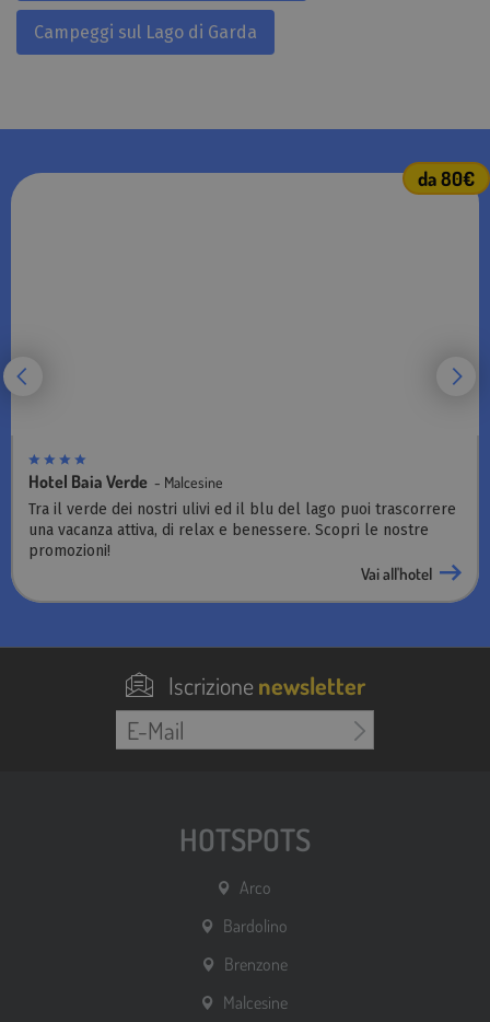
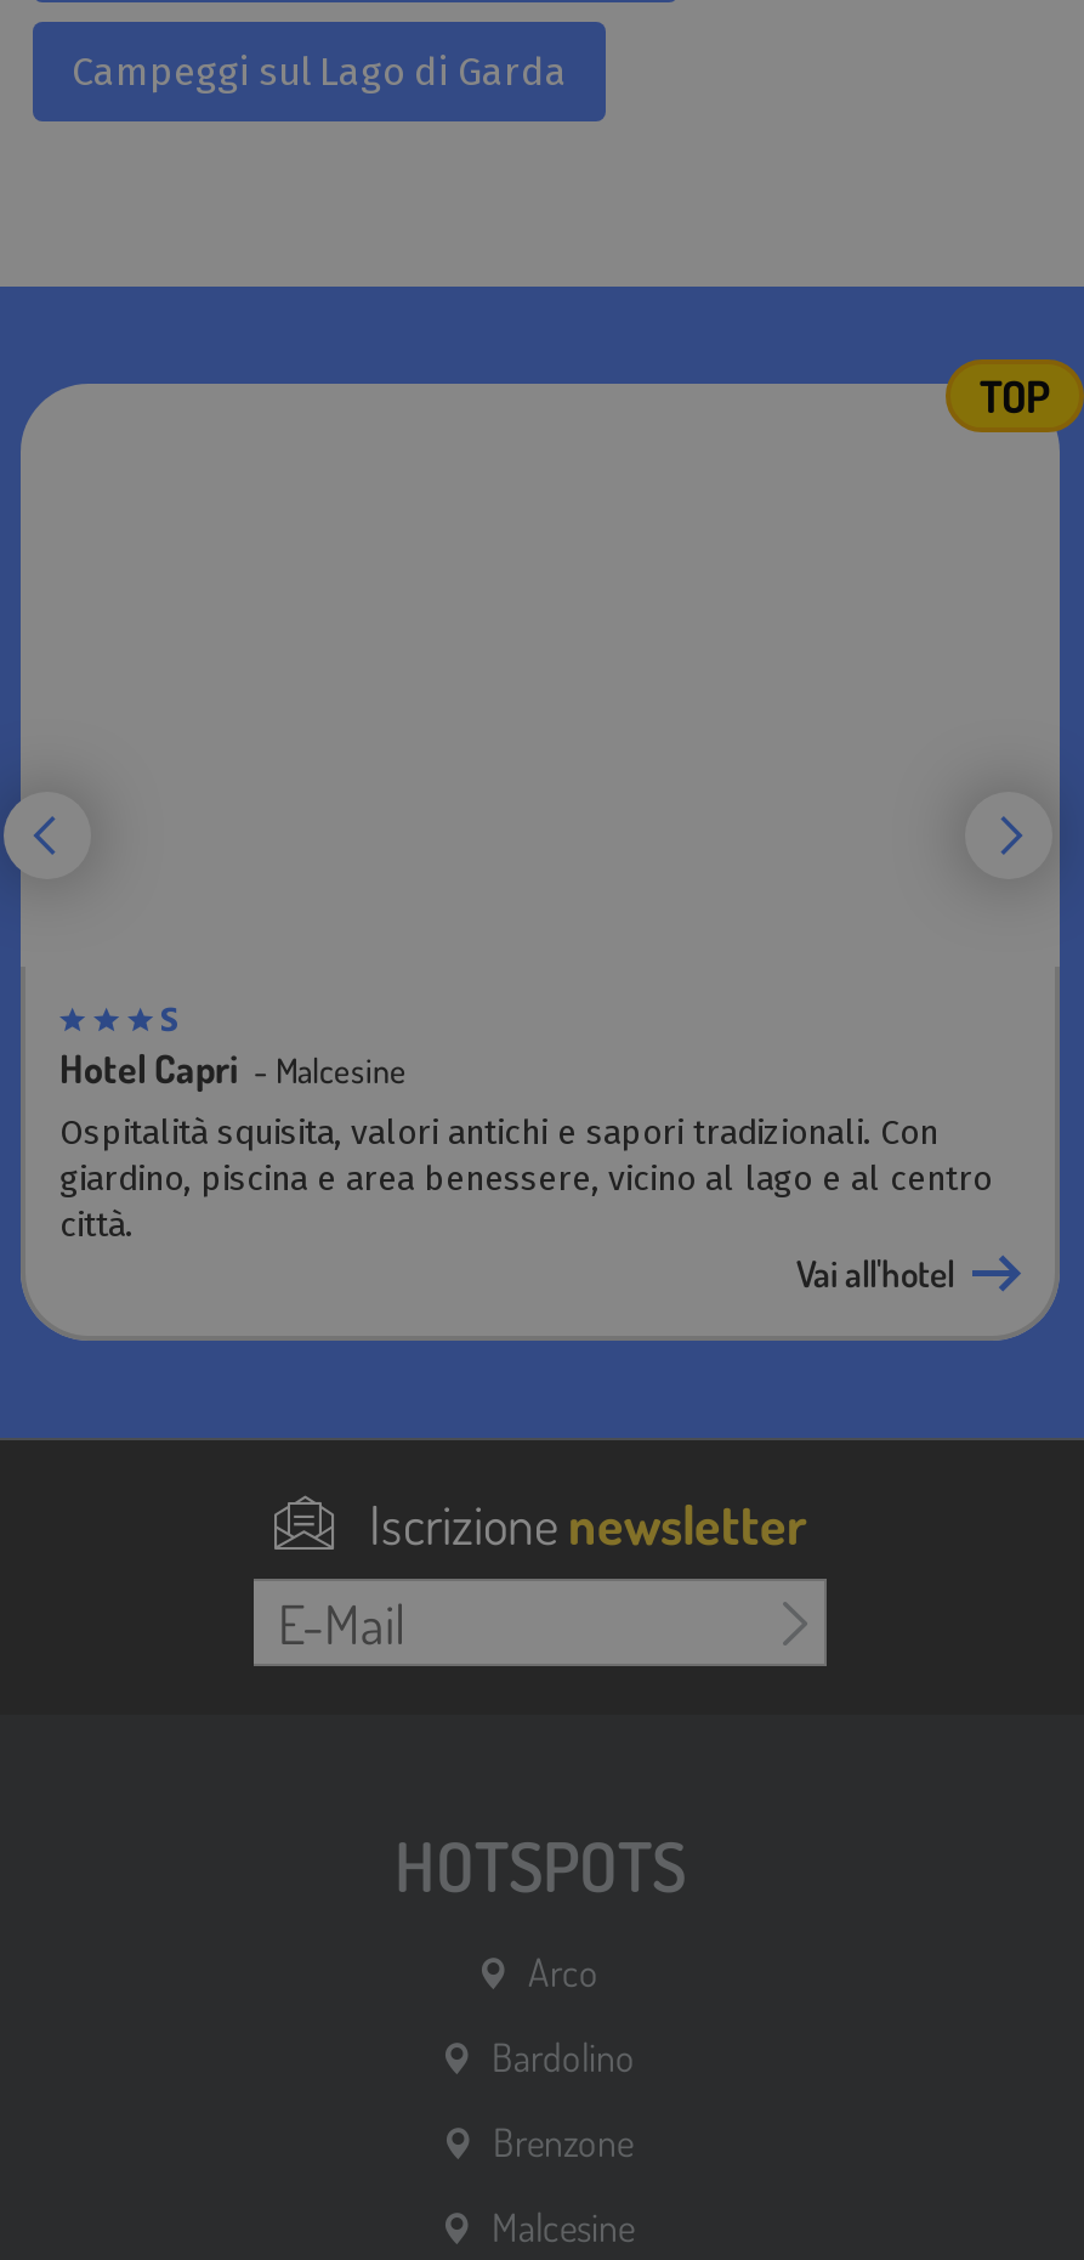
- da 80€
+ TOP

- Hotel Baia Verde - Malcesine
- Tra il verde dei nostri ulivi ed il blu del lago puoi trascorrere
- una vacanza attiva, di relax e benessere. Scopri le nostre
- promozioni!
+ Hotel Capri - Malcesine
+ Ospitalità squisita, valori antichi e sapori tradizionali. Con
+ giardino, piscina e area benessere, vicino al lago e al centro
+ città.
